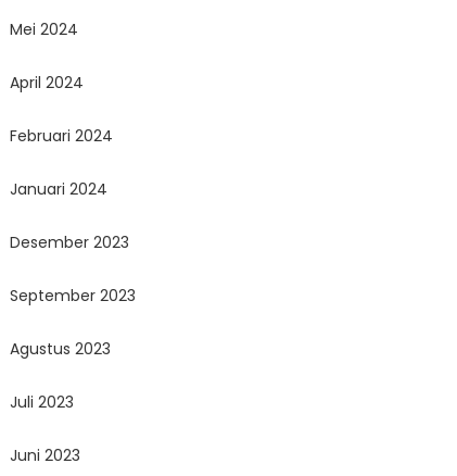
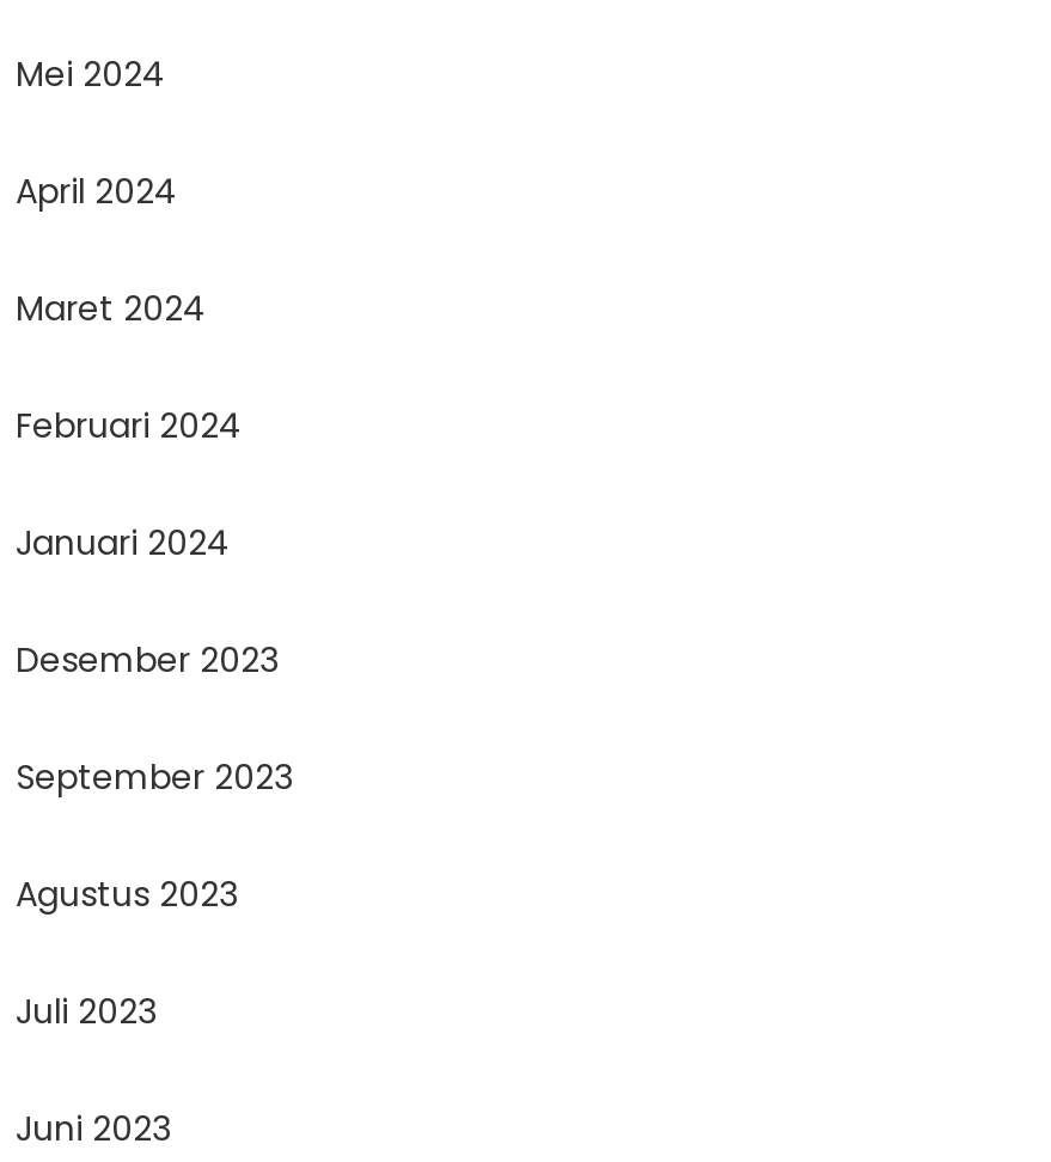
+ Maret 2024
